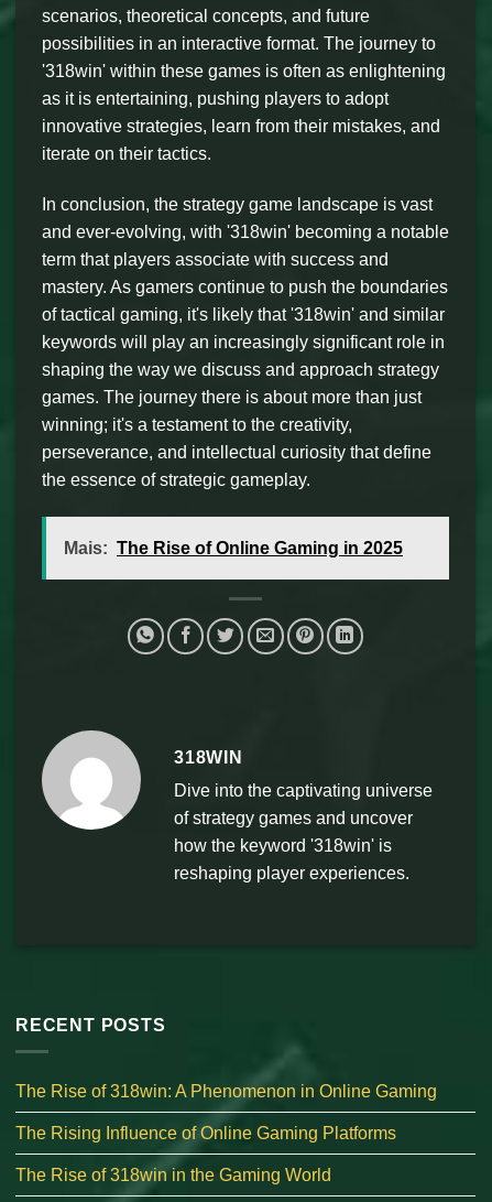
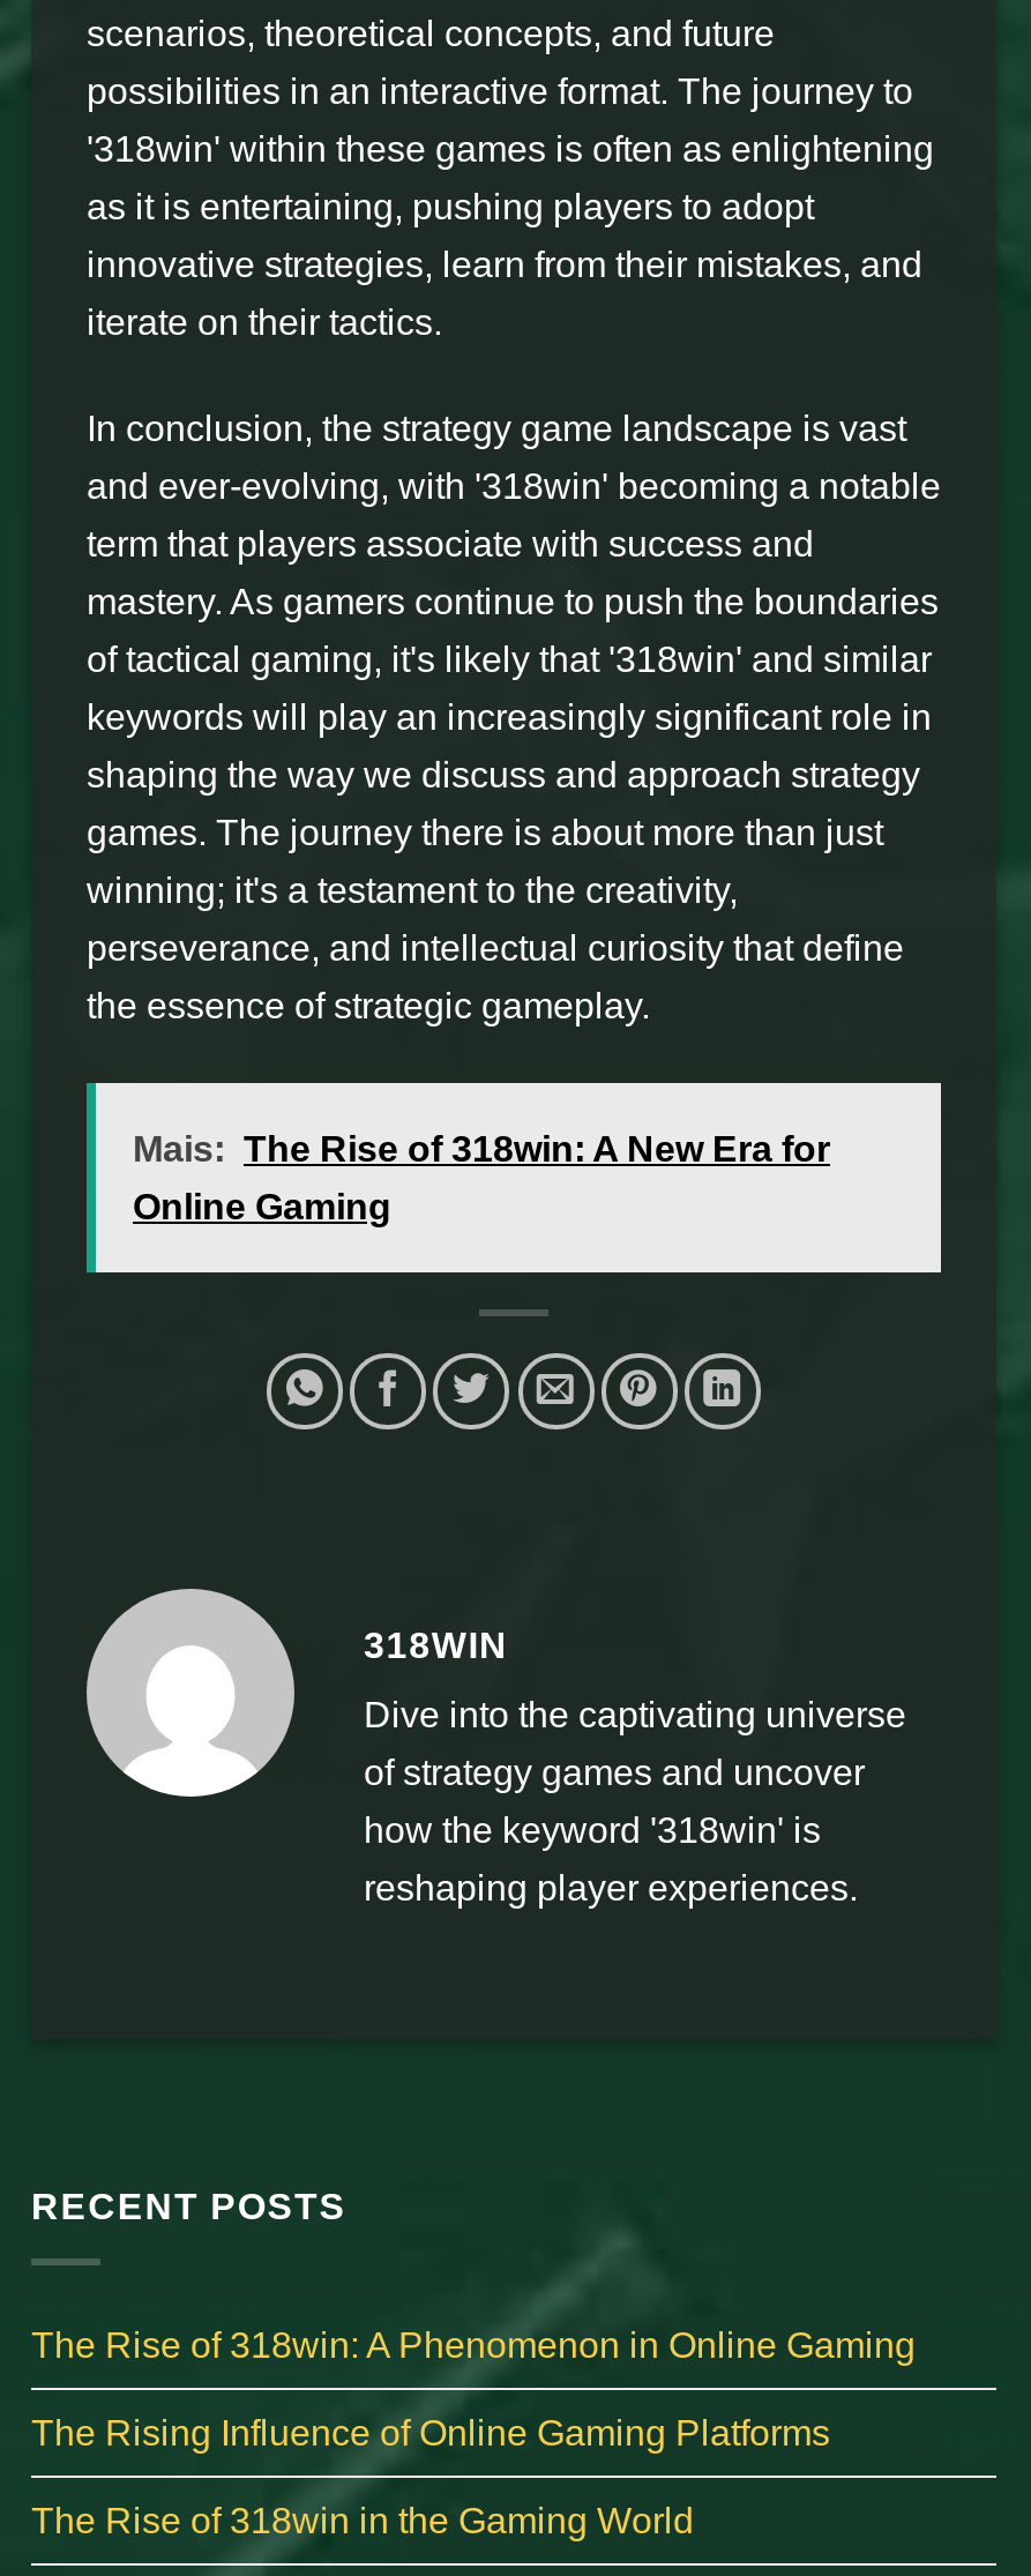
- Mais: The Rise of Online Gaming in 2025
+ Mais: The Rise of 318win: A New Era for
+ Online Gaming
